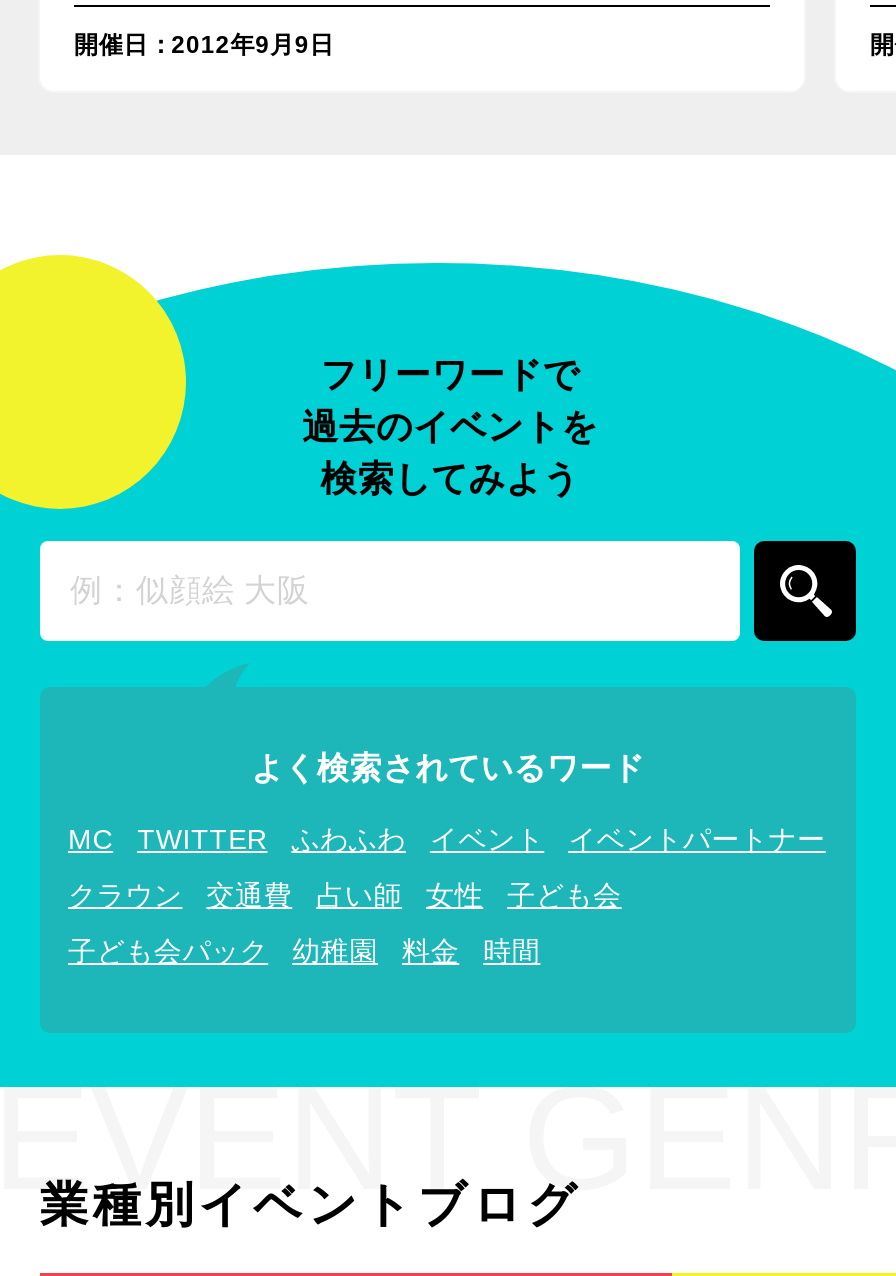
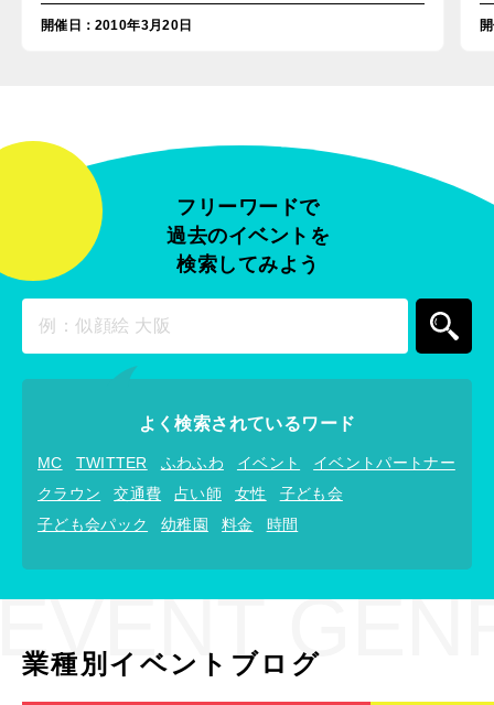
- 開催日：2012年9月9日
+ 開催日：2010年3月20日
